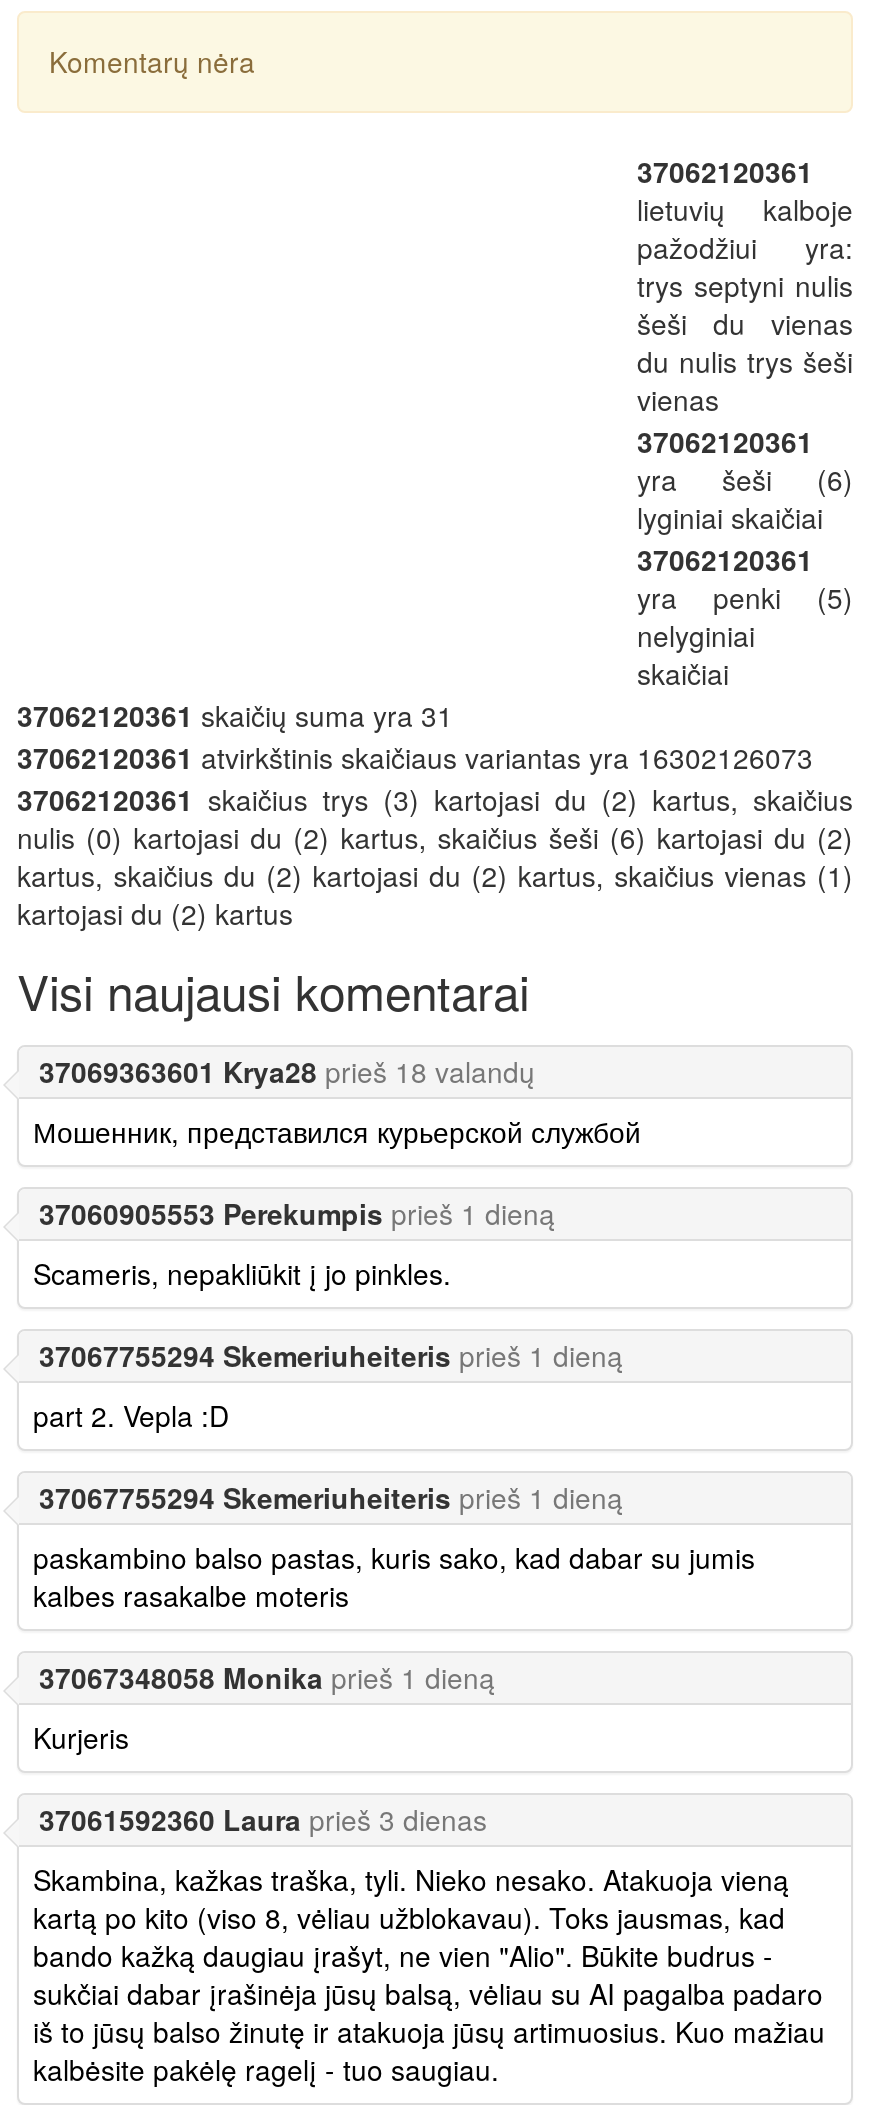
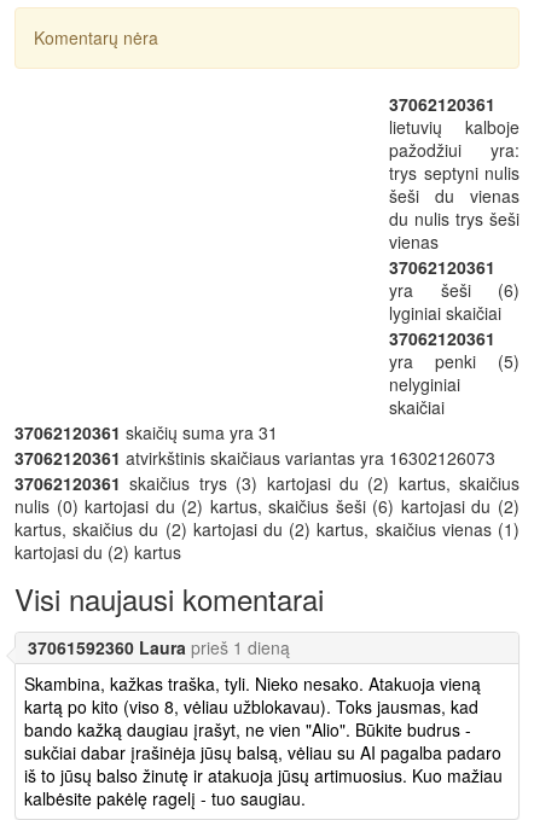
- 37069363601 Krya28 prieš 18 valandų
- Мошенник, представился курьерской службой
- 37060905553 Perekumpis prieš 1 dieną
- Scameris, nepakliūkit į jo pinkles.
- 37067755294 Skemeriuheiteris prieš 1 dieną
- part 2. Vepla :D
- 37067755294 Skemeriuheiteris prieš 1 dieną
- paskambino balso pastas, kuris sako, kad dabar su jumis
- kalbes rasakalbe moteris
- 37067348058 Monika prieš 1 dieną
- Kurjeris
- 37061592360 Laura prieš 3 dienas
+ 37061592360 Laura prieš 1 dieną
